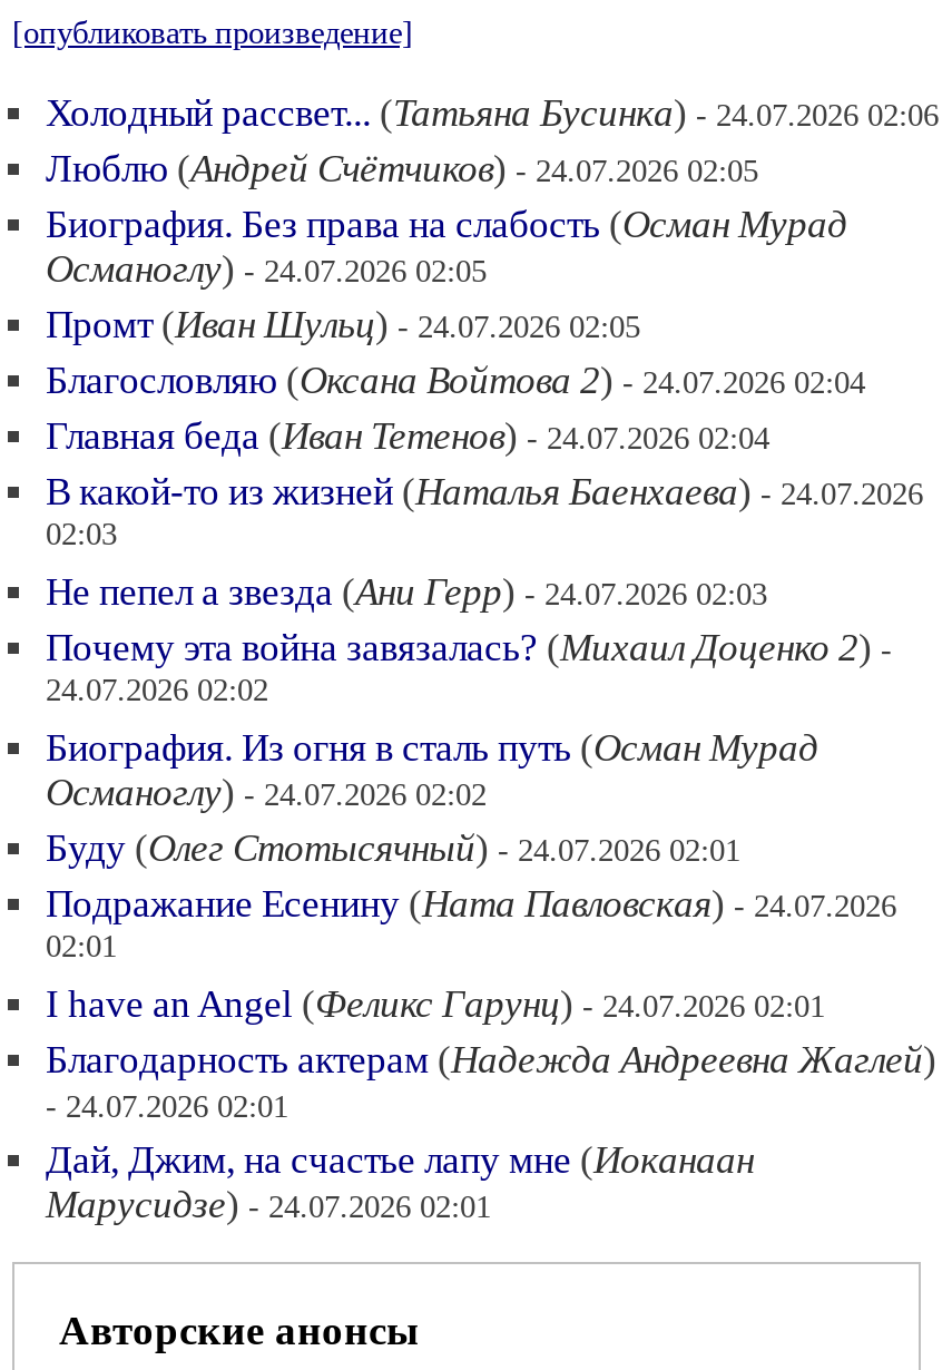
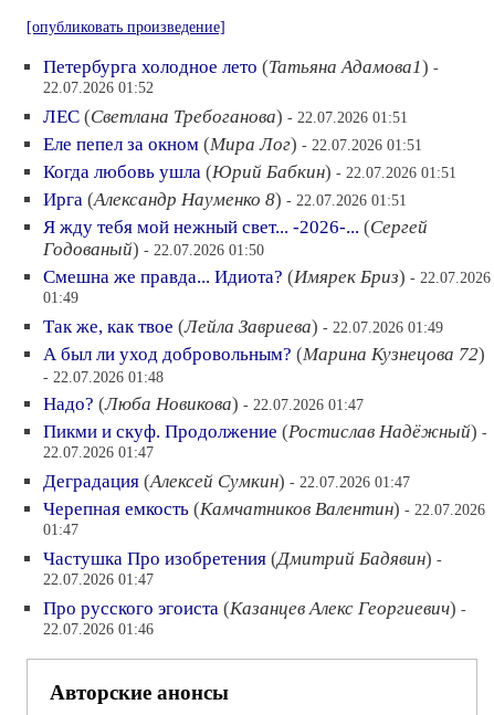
- Холодный рассвет... (Татьяна Бусинка) - 24.07.2026 02:06
- Люблю (Андрей Счётчиков) - 24.07.2026 02:05
- Биография. Без права на слабость (Осман Мурад
- Османоглу) - 24.07.2026 02:05
- Промт (Иван Шульц) - 24.07.2026 02:05
- Благословляю (Оксана Войтова 2) - 24.07.2026 02:04
- Главная беда (Иван Тетенов) - 24.07.2026 02:04
- В какой-то из жизней (Наталья Баенхаева) - 24.07.2026
- 02:03
- Не пепел а звезда (Ани Герр) - 24.07.2026 02:03
- Почему эта война завязалась? (Михаил Доценко 2) -
- 24.07.2026 02:02
- Биография. Из огня в сталь путь (Осман Мурад
- Османоглу) - 24.07.2026 02:02
- Буду (Олег Стотысячный) - 24.07.2026 02:01
- Подражание Есенину (Ната Павловская) - 24.07.2026
- 02:01
- I have an Angel (Феликс Гарунц) - 24.07.2026 02:01
- Благодарность актерам (Надежда Андреевна Жаглей)
- - 24.07.2026 02:01
- Дай, Джим, на счастье лапу мне (Иоканаан
- Марусидзе) - 24.07.2026 02:01
+ Петербурга холодное лето (Татьяна Адамова1) -
+ 22.07.2026 01:52
+ ЛЕС (Светлана Требоганова) - 22.07.2026 01:51
+ Еле пепел за окном (Мира Лог) - 22.07.2026 01:51
+ Когда любовь ушла (Юрий Бабкин) - 22.07.2026 01:51
+ Ирга (Александр Науменко 8) - 22.07.2026 01:51
+ Я жду тебя мой нежный свет... -2026-... (Сергей
+ Годованый) - 22.07.2026 01:50
+ Смешна же правда... Идиота? (Имярек Бриз) - 22.07.2026
+ 01:49
+ Так же, как твое (Лейла Завриева) - 22.07.2026 01:49
+ А был ли уход добровольным? (Марина Кузнецова 72)
+ - 22.07.2026 01:48
+ Надо? (Люба Новикова) - 22.07.2026 01:47
+ Пикми и скуф. Продолжение (Ростислав Надёжный) -
+ 22.07.2026 01:47
+ Деградация (Алексей Сумкин) - 22.07.2026 01:47
+ Черепная емкость (Камчатников Валентин) - 22.07.2026
+ 01:47
+ Частушка Про изобретения (Дмитрий Бадявин) -
+ 22.07.2026 01:47
+ Про русского эгоиста (Казанцев Алекс Георгиевич) -
+ 22.07.2026 01:46
